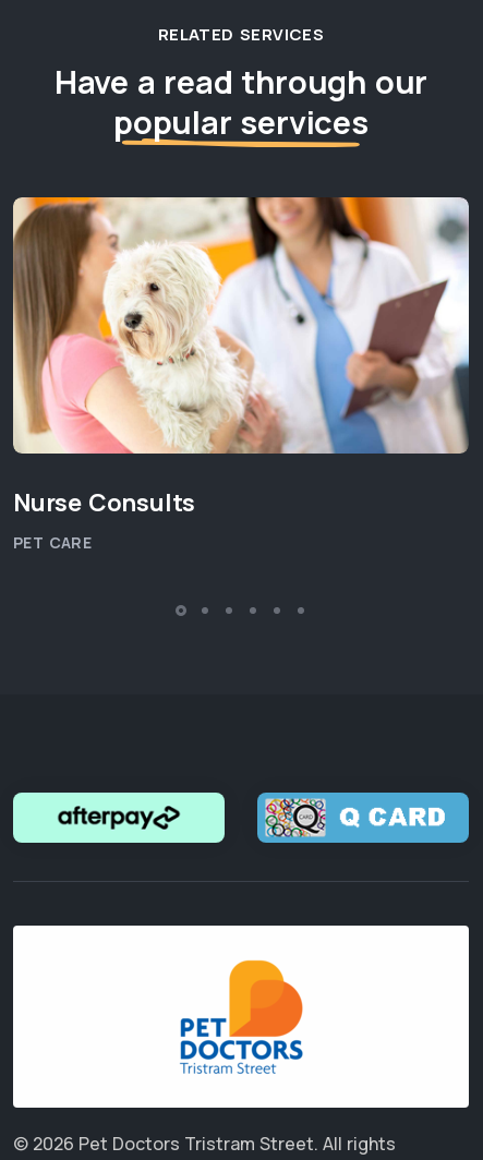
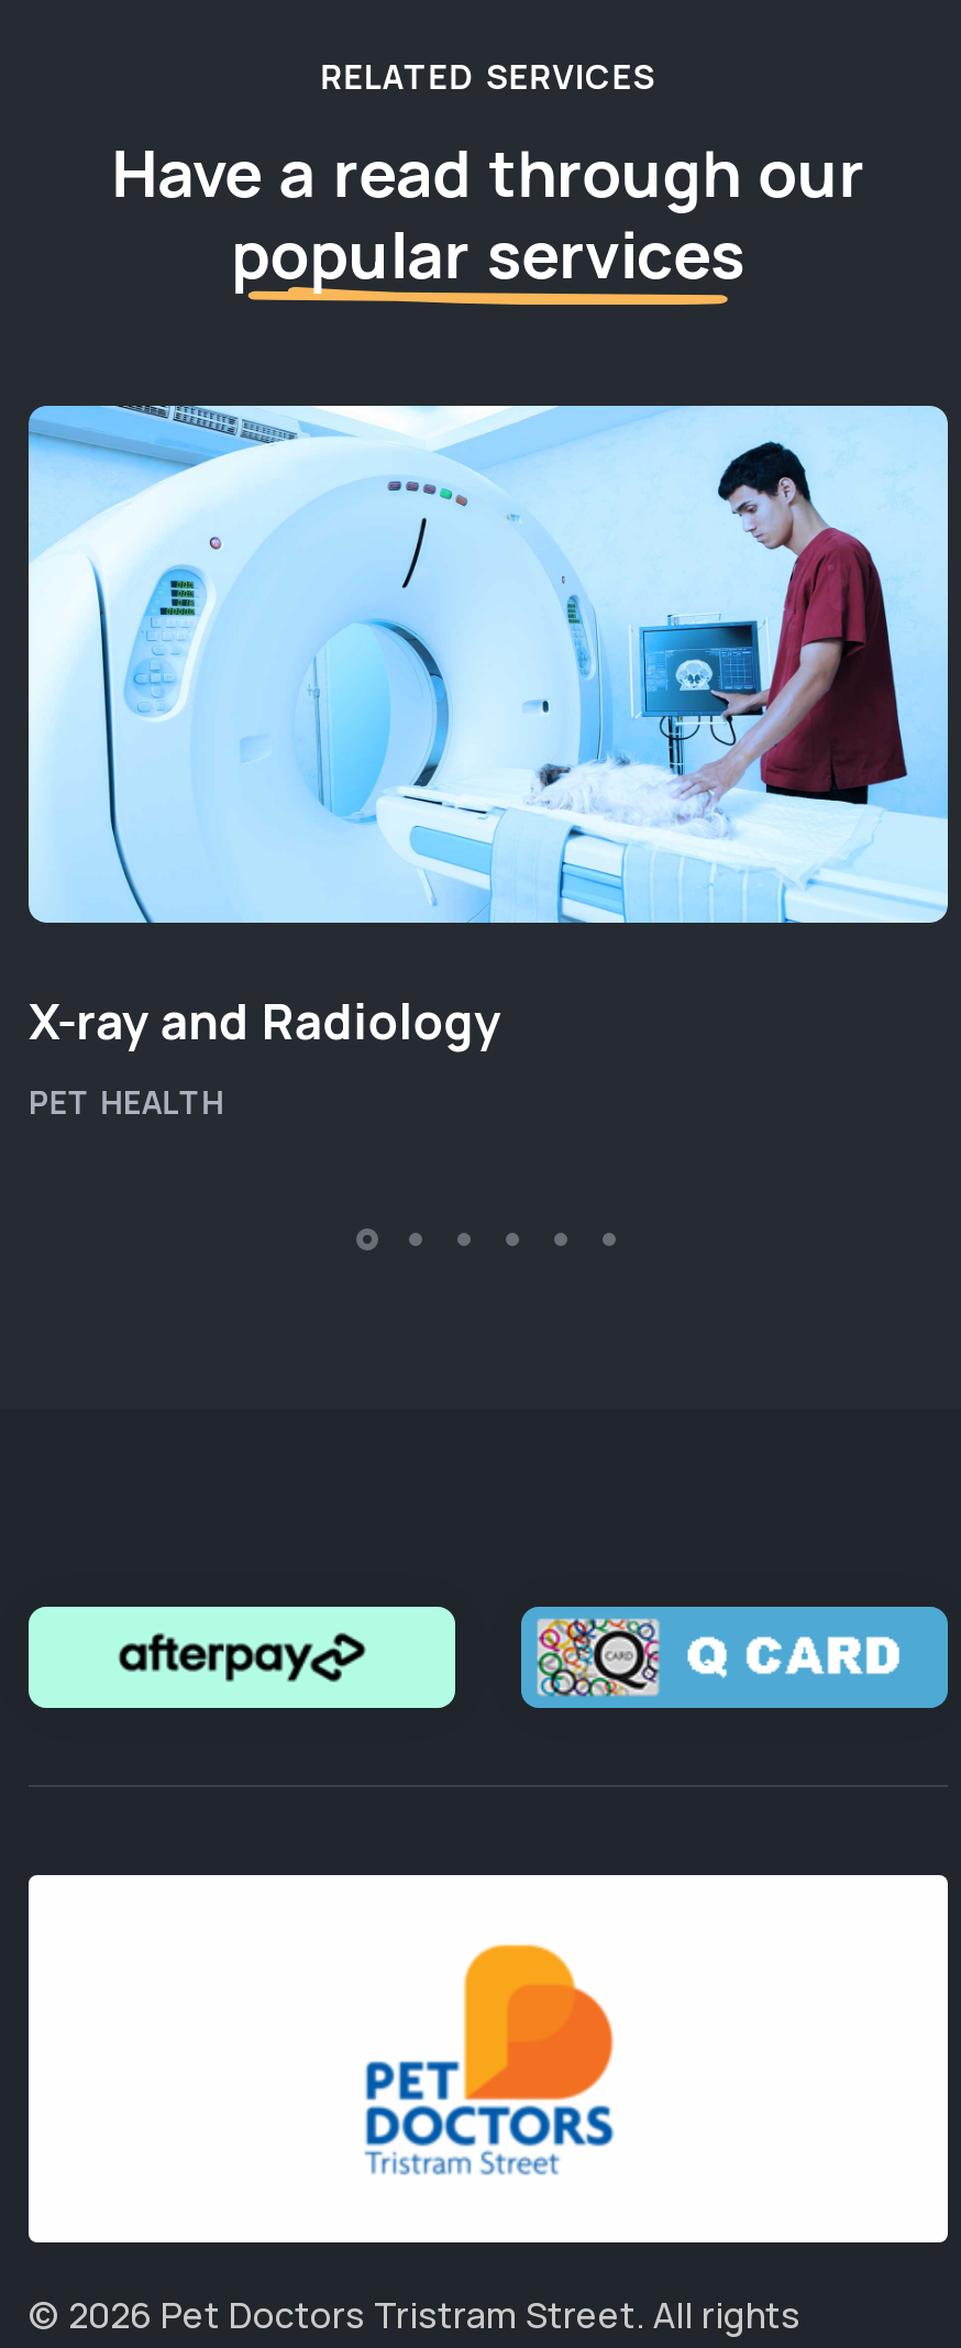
- [image]
- Nurse Consults
- PET CARE
+ [image]
+ X-ray and Radiology
+ PET HEALTH
